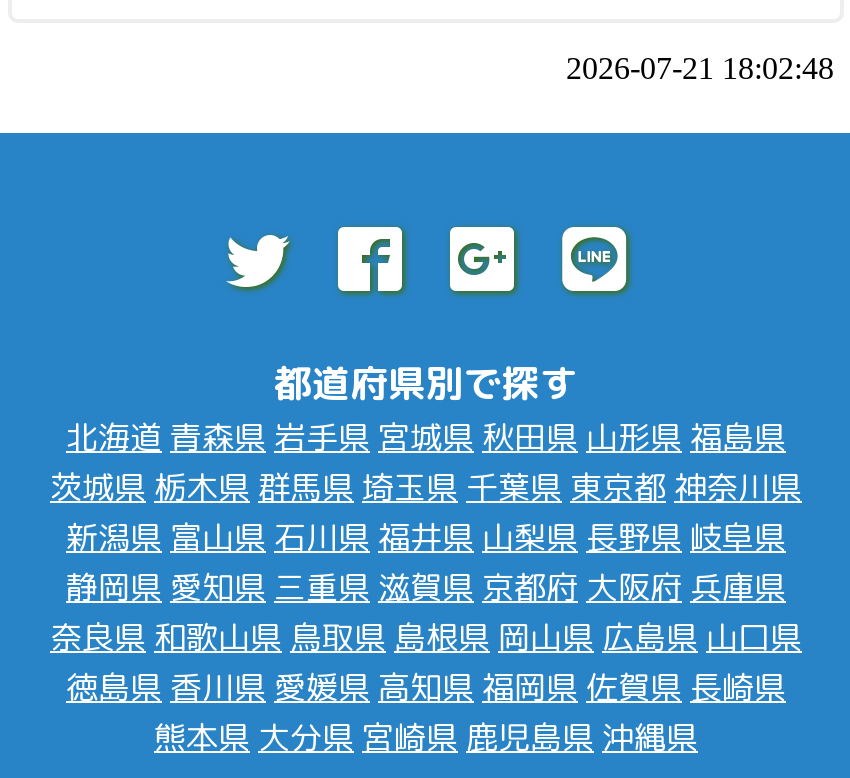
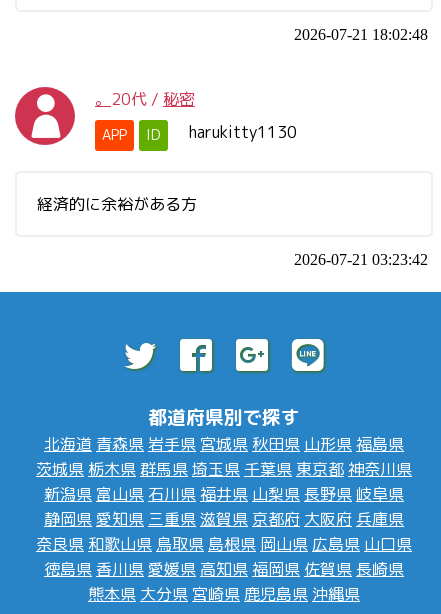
+ [image]
+ 。20代/秘密
+ APP
+ ID
+ harukitty1130
+ 経済的に余裕がある方
+ 2026-07-21 03:23:42
